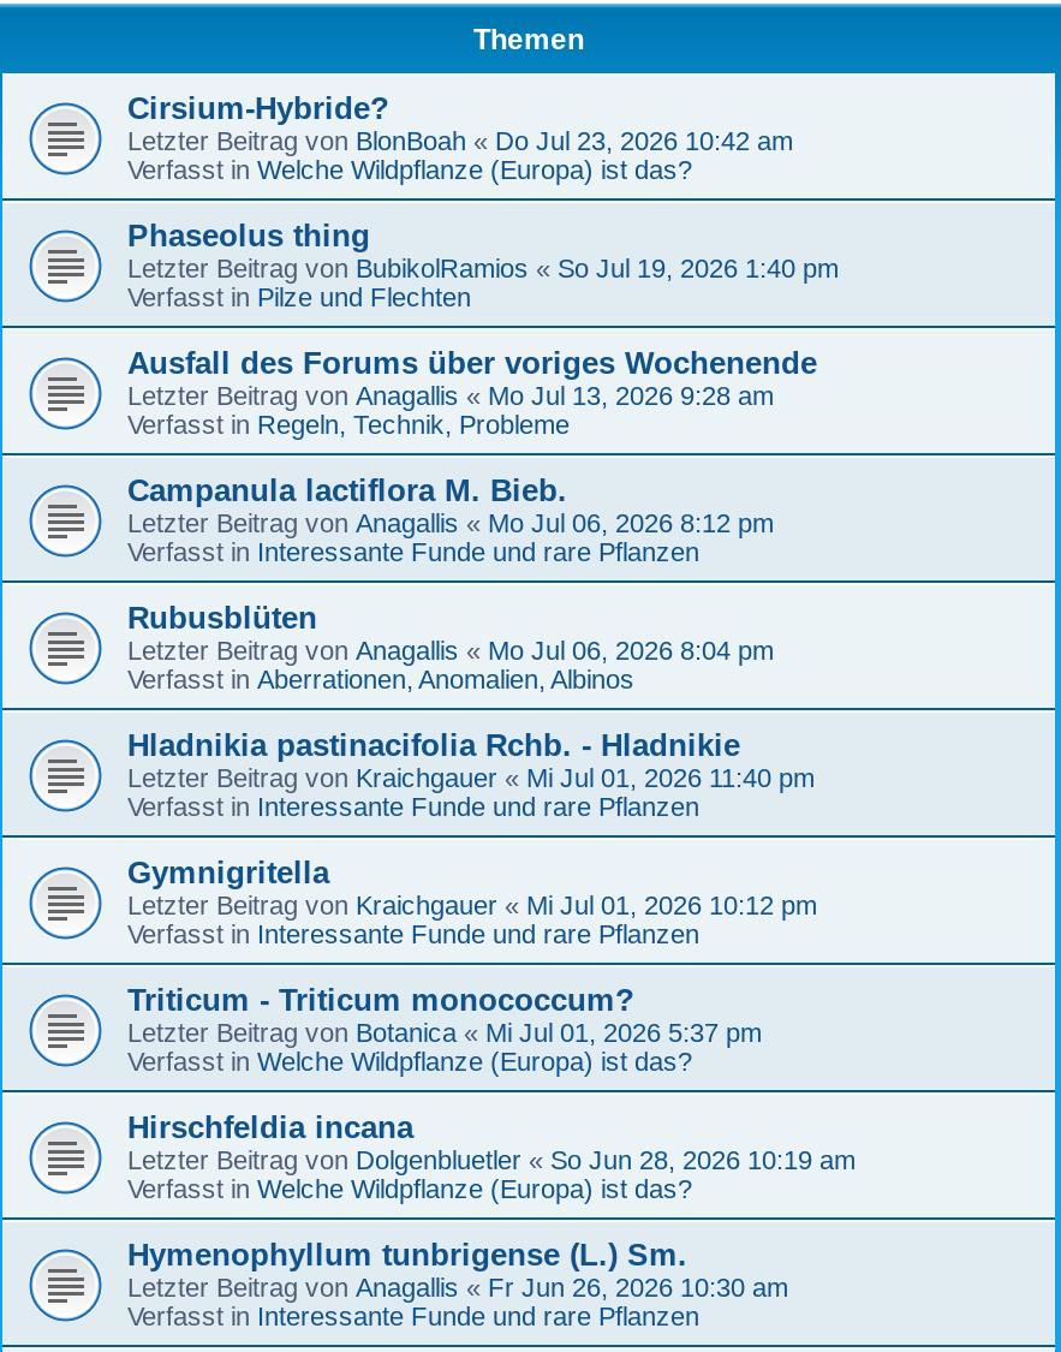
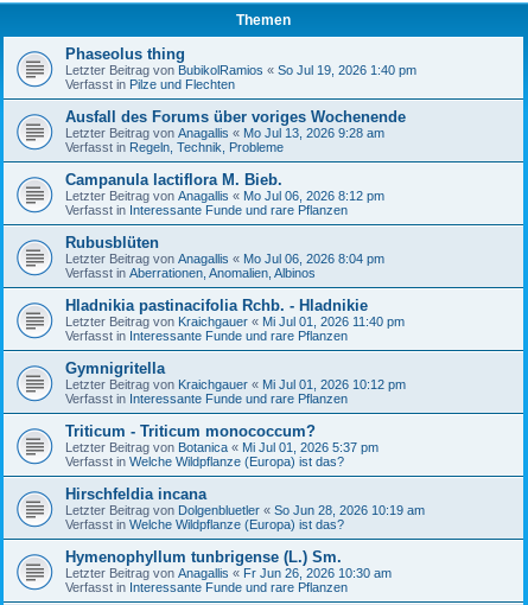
- Cirsium-Hybride?
- Letzter Beitrag von BlonBoah «Do Jul 23, 2026 10:42 am
- Verfasst in Welche Wildpflanze (Europa) ist das?
